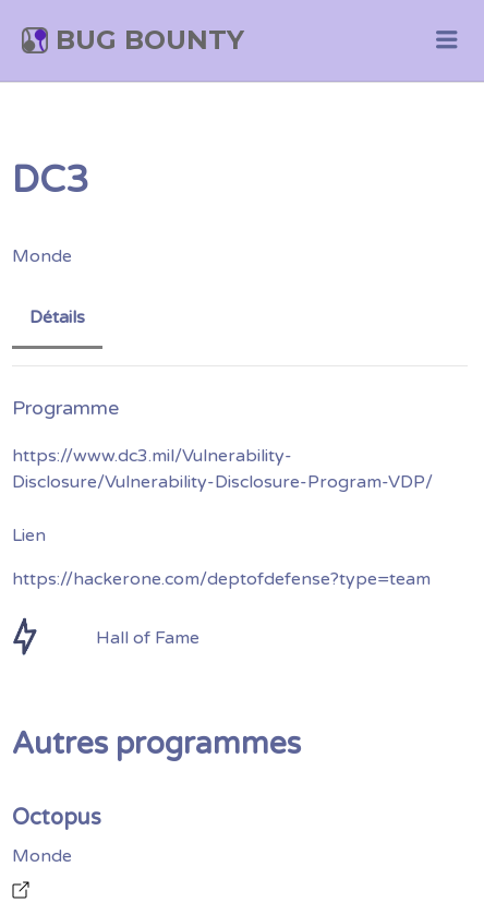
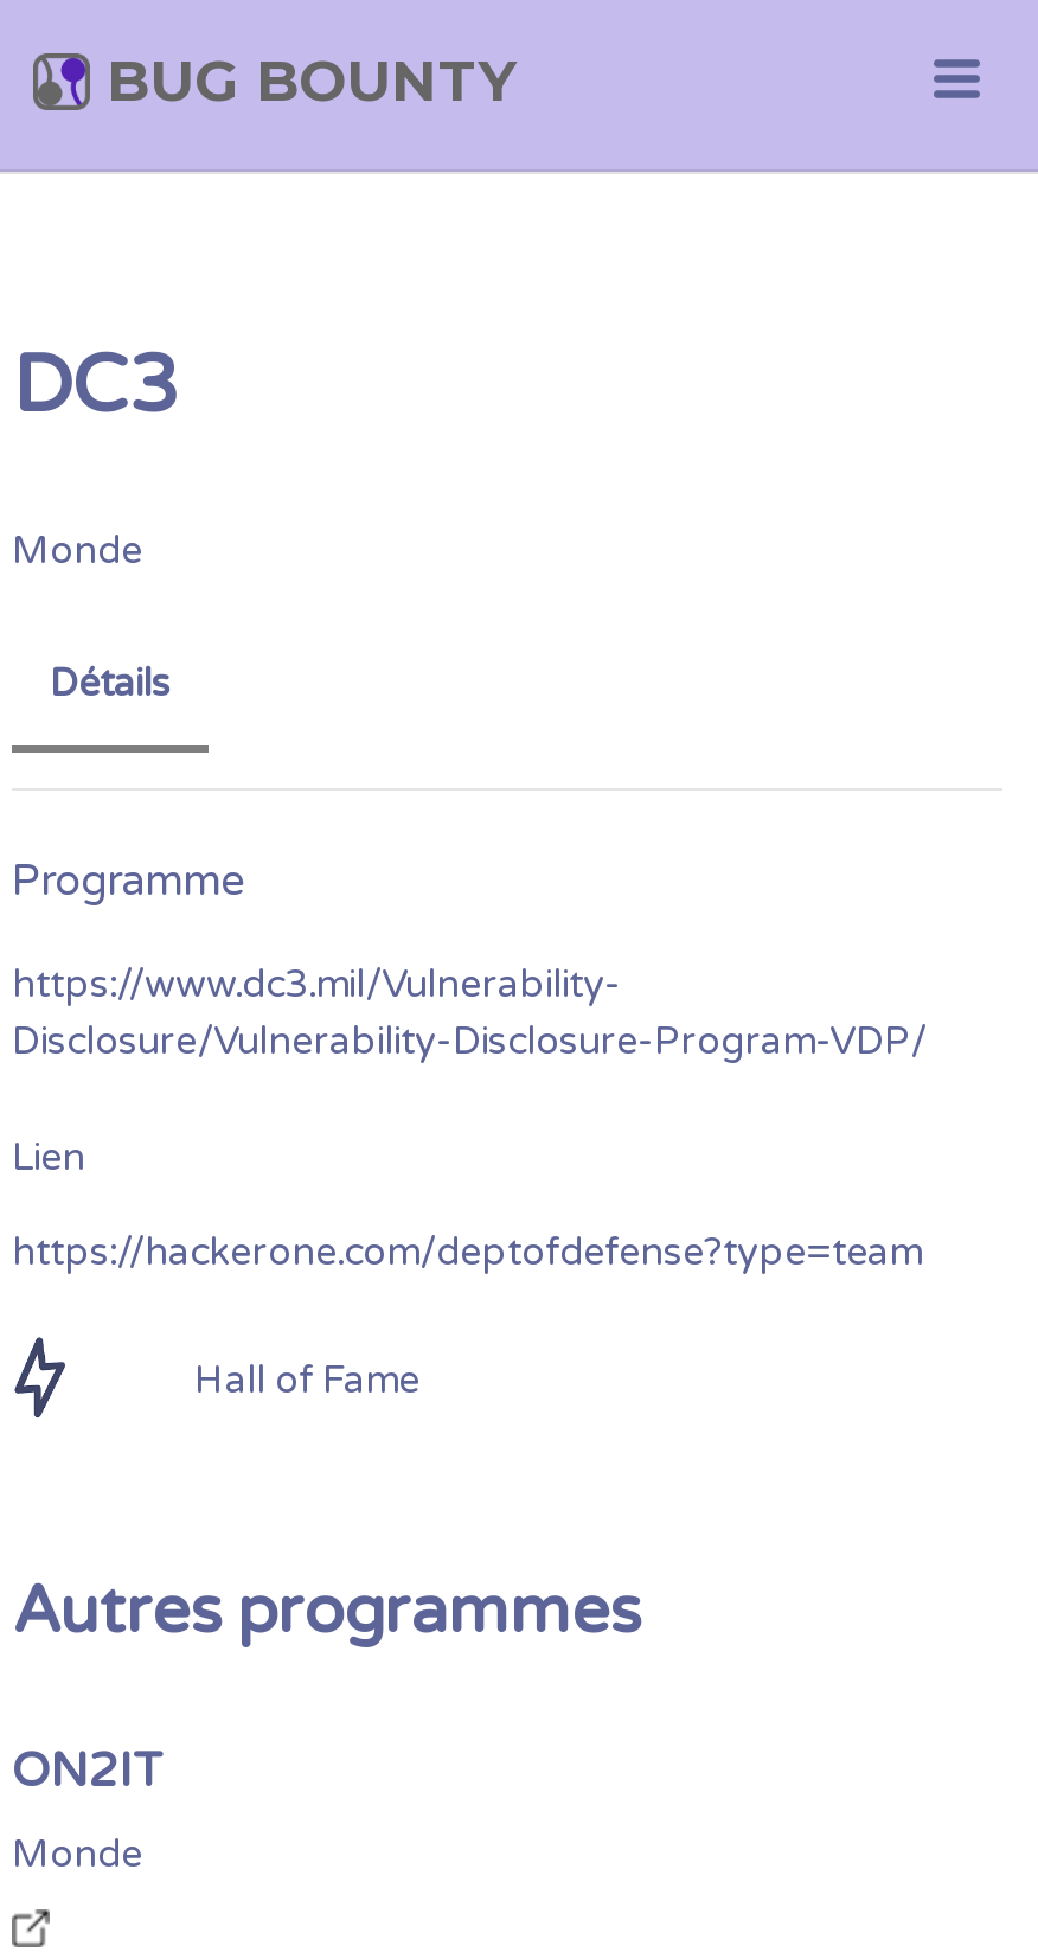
- Octopus
+ ON2IT
